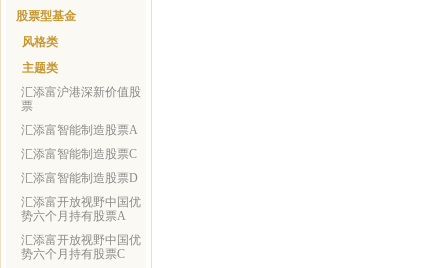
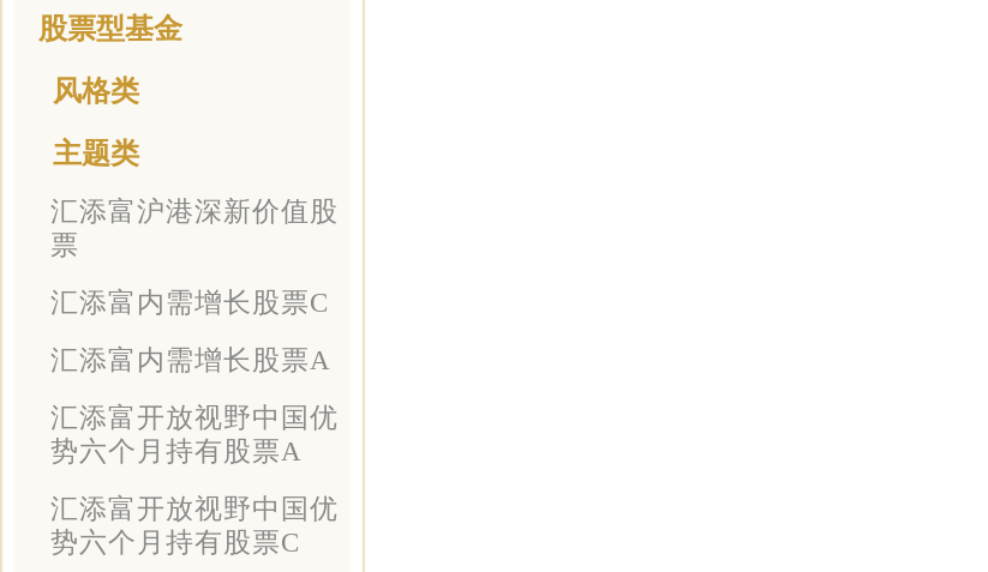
- 汇添富智能制造股票A
- 汇添富智能制造股票C
- 汇添富智能制造股票D
+ 汇添富内需增长股票C
+ 汇添富内需增长股票A
